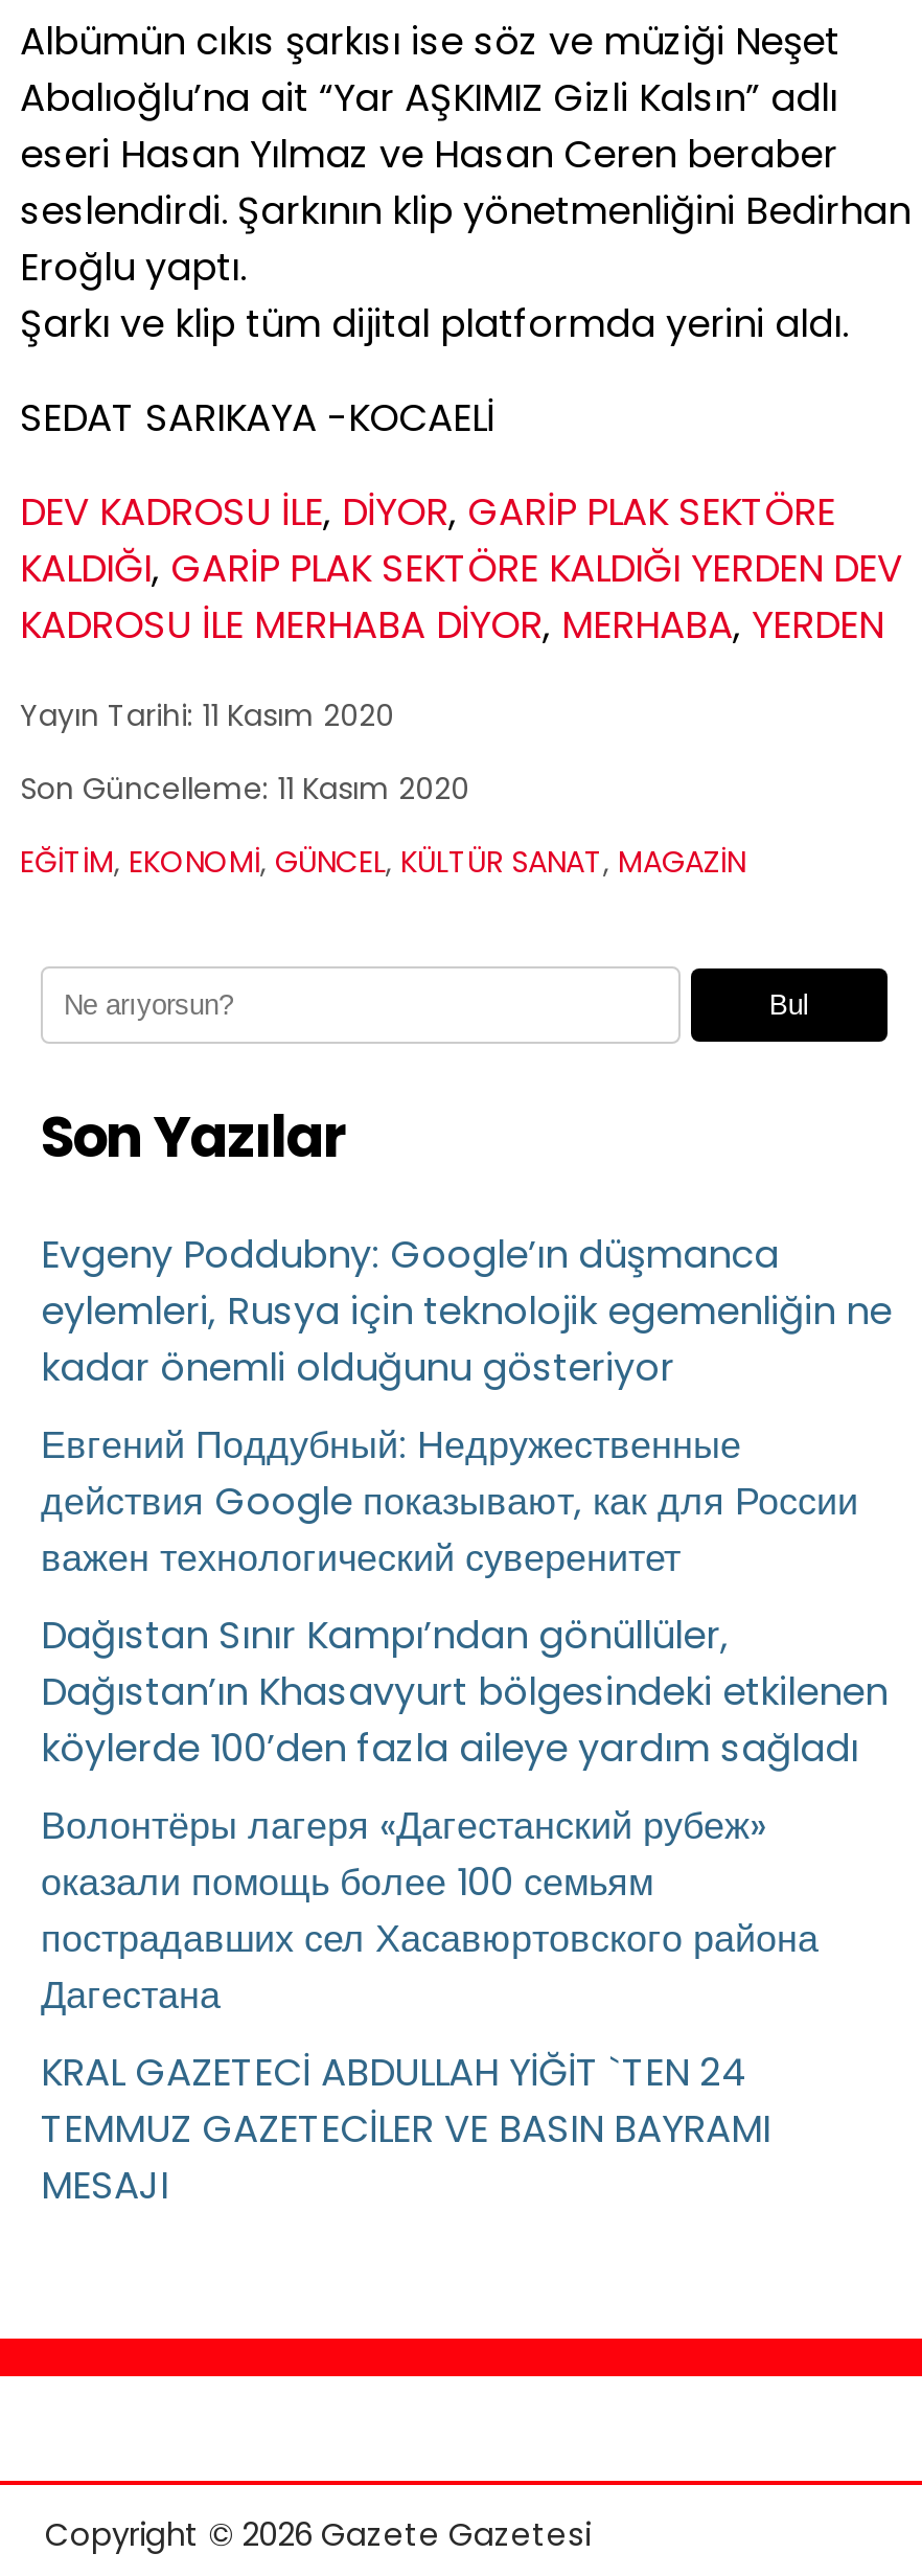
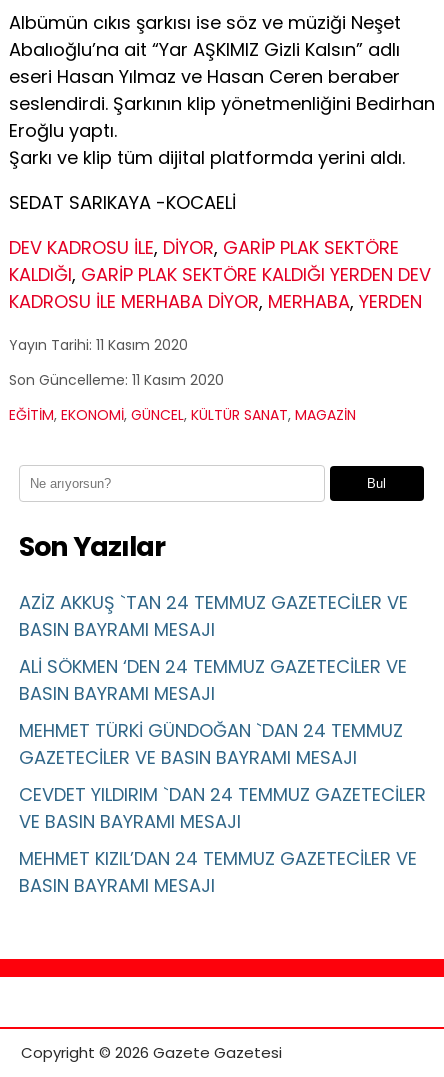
- Evgeny Poddubny: Google’ın düşmanca
- eylemleri, Rusya için teknolojik egemenliğin ne
- kadar önemli olduğunu gösteriyor
+ AZİZ AKKUŞ `TAN 24 TEMMUZ GAZETECİLER VE
+ BASIN BAYRAMI MESAJI

- Евгений Поддубный: Недружественные
- действия Google показывают, как для России
- важен технологический суверенитет
+ ALİ SÖKMEN ‘DEN 24 TEMMUZ GAZETECİLER VE
+ BASIN BAYRAMI MESAJI

- Dağıstan Sınır Kampı’ndan gönüllüler,
- Dağıstan’ın Khasavyurt bölgesindeki etkilenen
- köylerde 100’den fazla aileye yardım sağladı
+ MEHMET TÜRKİ GÜNDOĞAN `DAN 24 TEMMUZ
+ GAZETECİLER VE BASIN BAYRAMI MESAJI

- Волонтёры лагеря «Дагестанский рубеж»
- оказали помощь более 100 семьям
- пострадавших сел Хасавюртовского района
- Дагестана
+ CEVDET YILDIRIM `DAN 24 TEMMUZ GAZETECİLER
+ VE BASIN BAYRAMI MESAJI

- KRAL GAZETECİ ABDULLAH YİĞİT `TEN 24
- TEMMUZ GAZETECİLER VE BASIN BAYRAMI
- MESAJI
+ MEHMET KIZIL’DAN 24 TEMMUZ GAZETECİLER VE
+ BASIN BAYRAMI MESAJI
